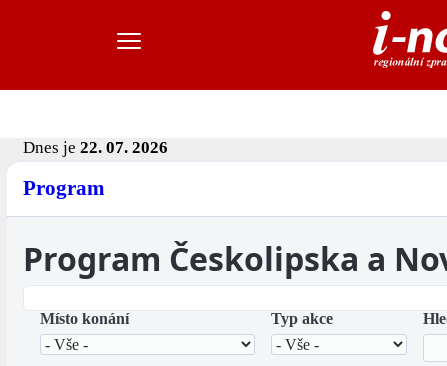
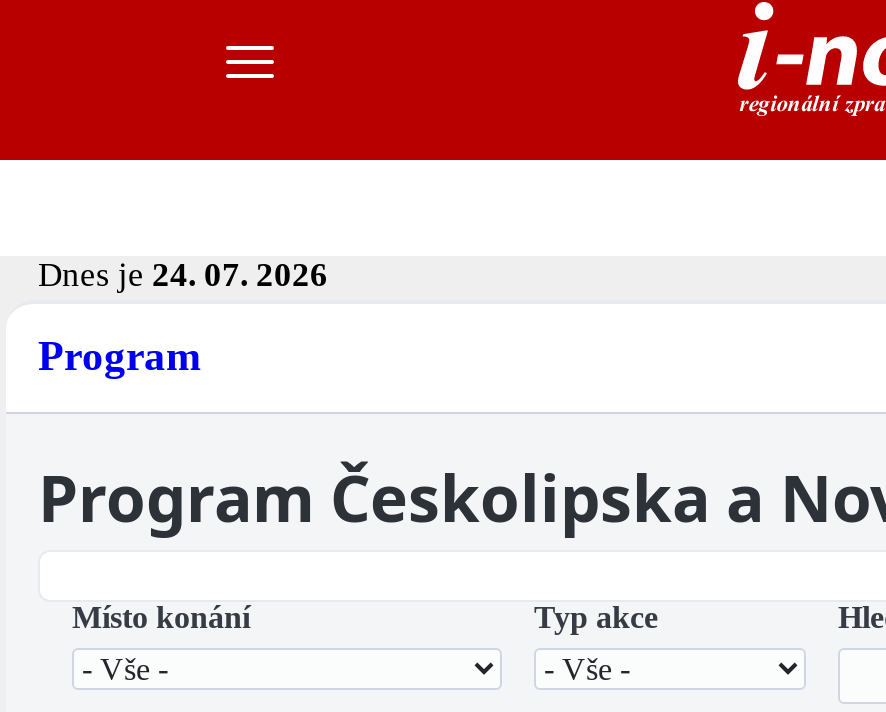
- Dnes je 22. 07. 2026
+ Dnes je 24. 07. 2026
